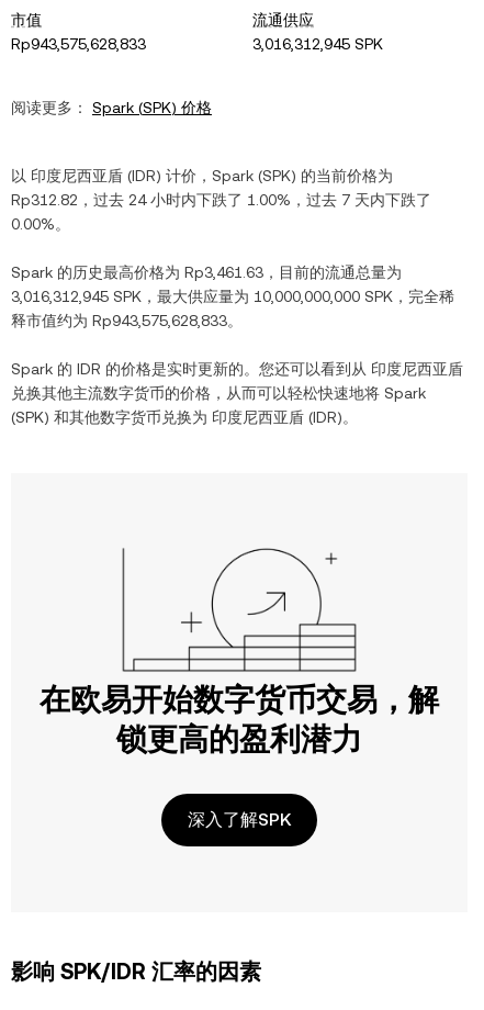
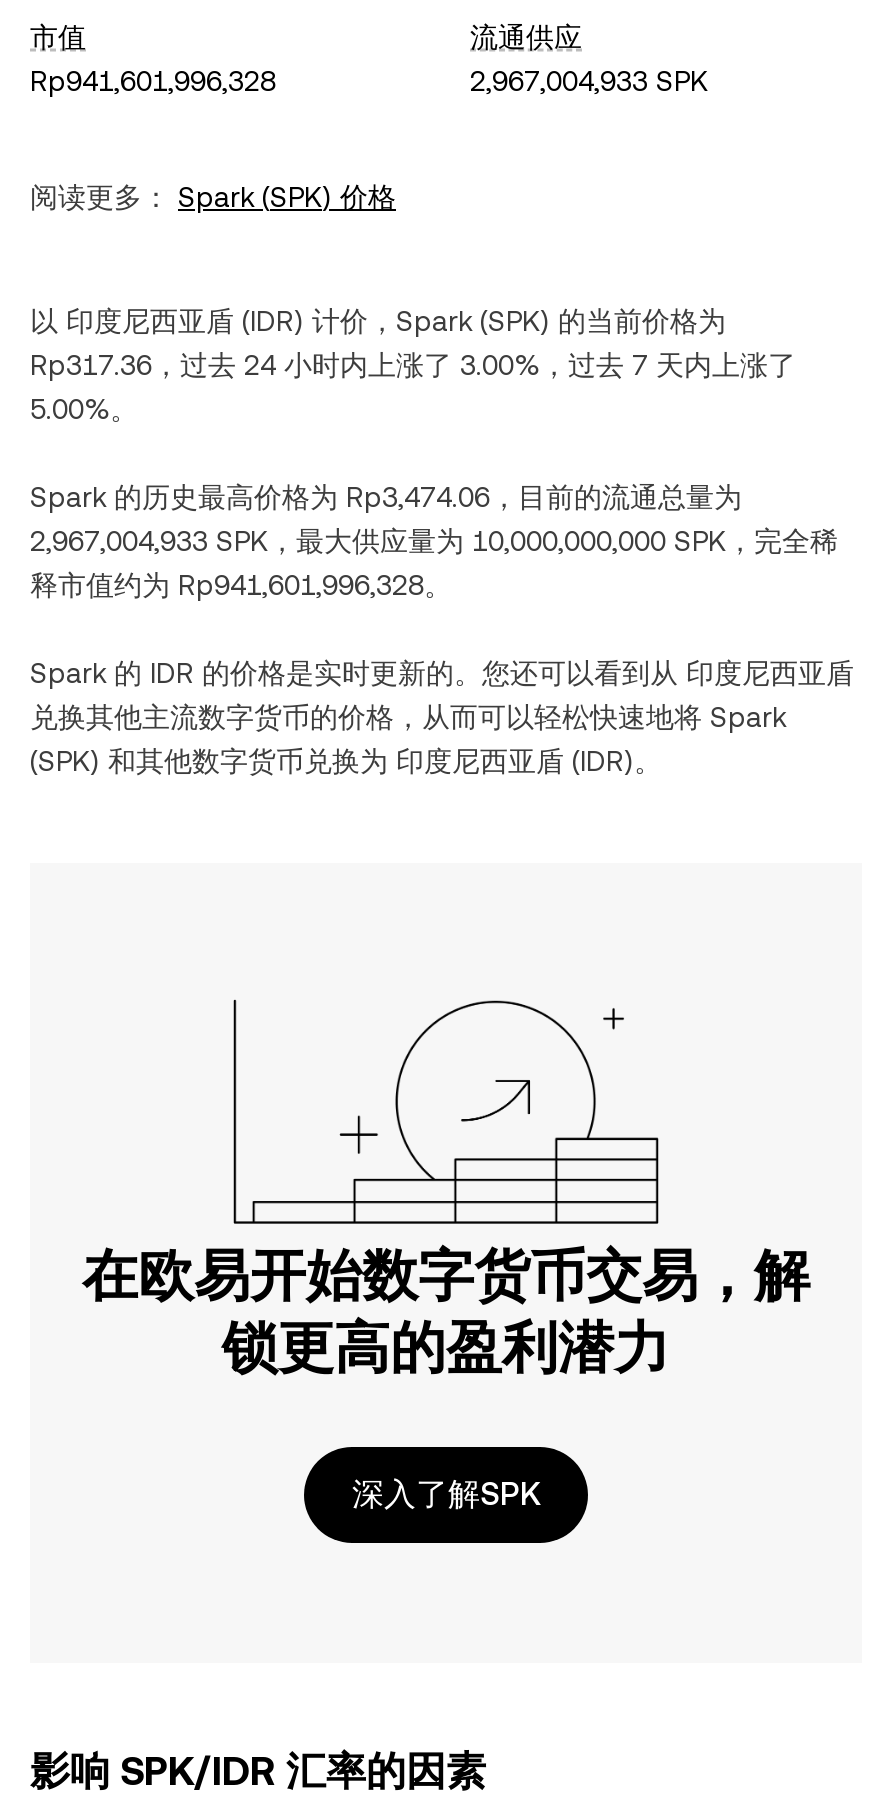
- Rp943,575,628,833
+ Rp941,601,996,328

- 3,016,312,945 SPK
+ 2,967,004,933 SPK

- Rp312.82，过去 24 小时内下跌了1.00%，过去 7 天内下跌了
+ Rp317.36，过去 24 小时内上涨了3.00%，过去 7 天内上涨了

- 0.00%。
+ 5.00%。

- Spark的历史最高价格为Rp3,461.63，目前的流通总量为
+ Spark的历史最高价格为Rp3,474.06，目前的流通总量为

- 3,016,312,945 SPK，最大供应量为10,000,000,000 SPK，完全稀
+ 2,967,004,933 SPK，最大供应量为10,000,000,000 SPK，完全稀

- 释市值约为Rp943,575,628,833。
+ 释市值约为Rp941,601,996,328。
